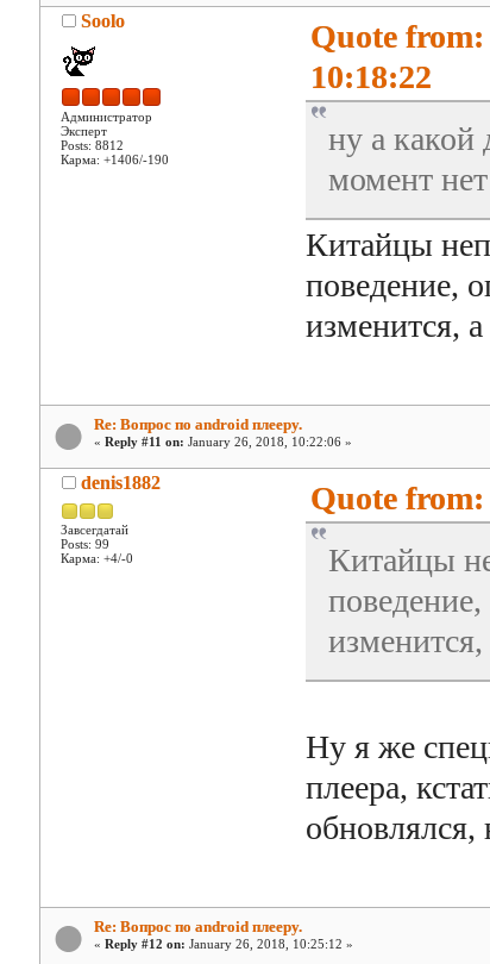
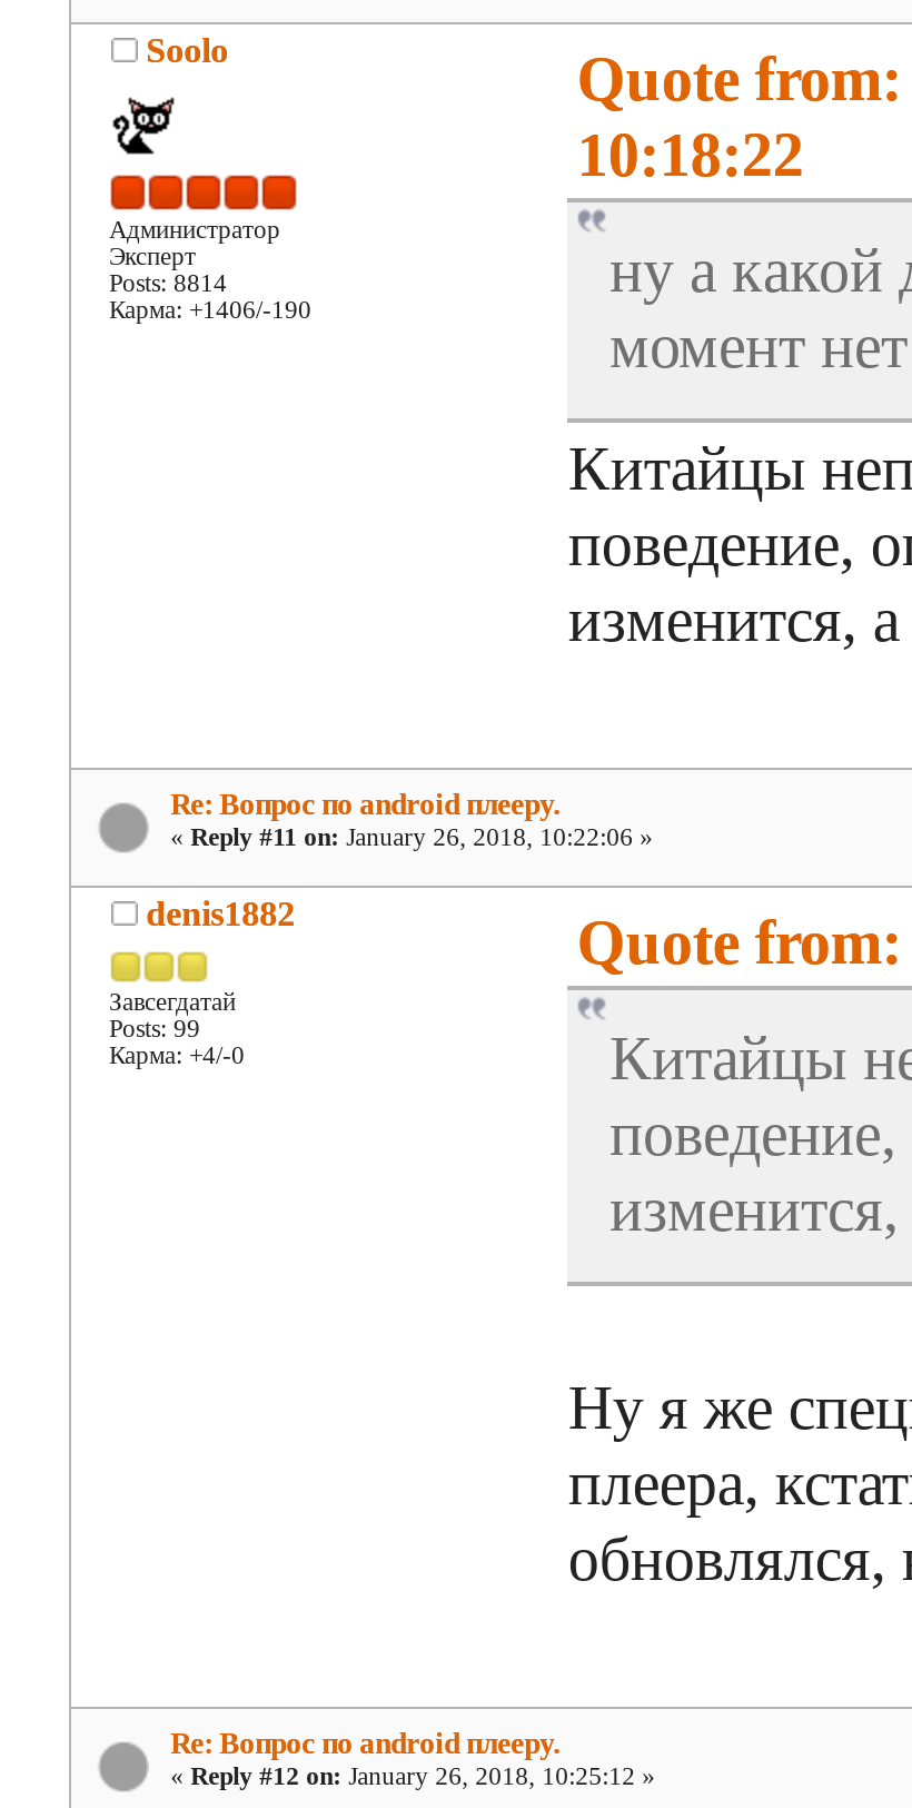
- Posts: 8812
+ Posts: 8814
